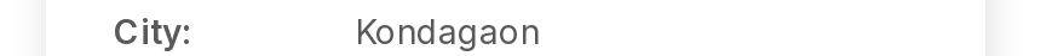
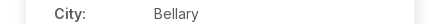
- Kondagaon
+ Bellary
